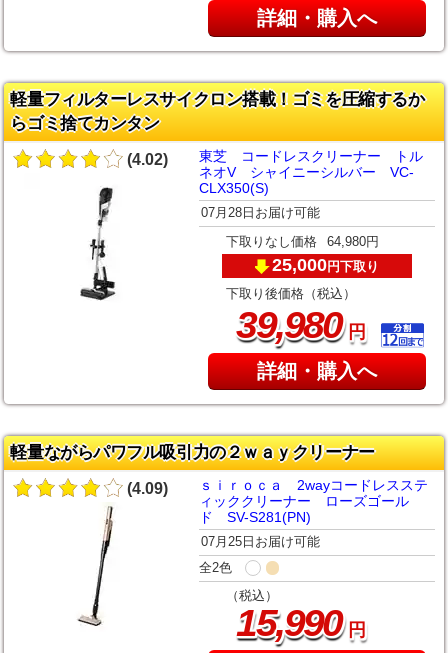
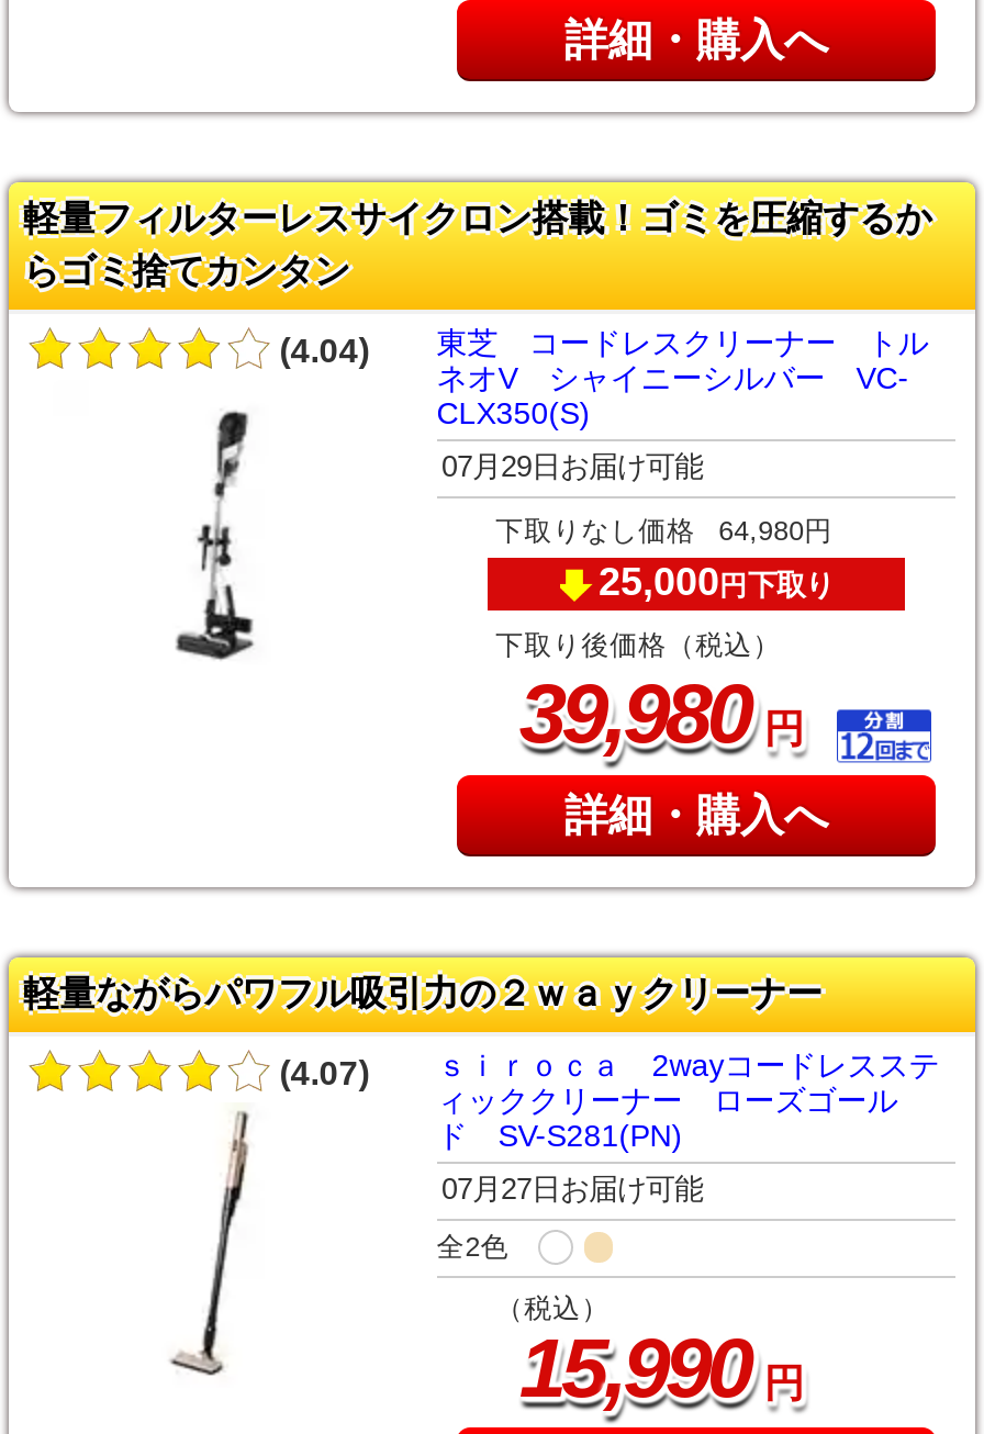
- (4.02) 東芝 コードレスクリーナー トル
+ (4.04) 東芝 コードレスクリーナー トル

- 07月28日お届け可能
+ 07月29日お届け可能

- (4.09) ｓｉｒｏｃａ 2wayコードレスステ
+ (4.07) ｓｉｒｏｃａ 2wayコードレスステ

- 07月25日お届け可能
+ 07月27日お届け可能
